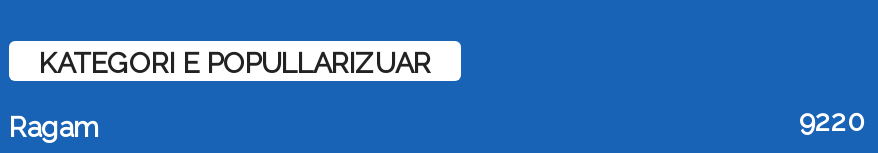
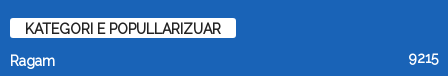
- 9220
+ 9215
